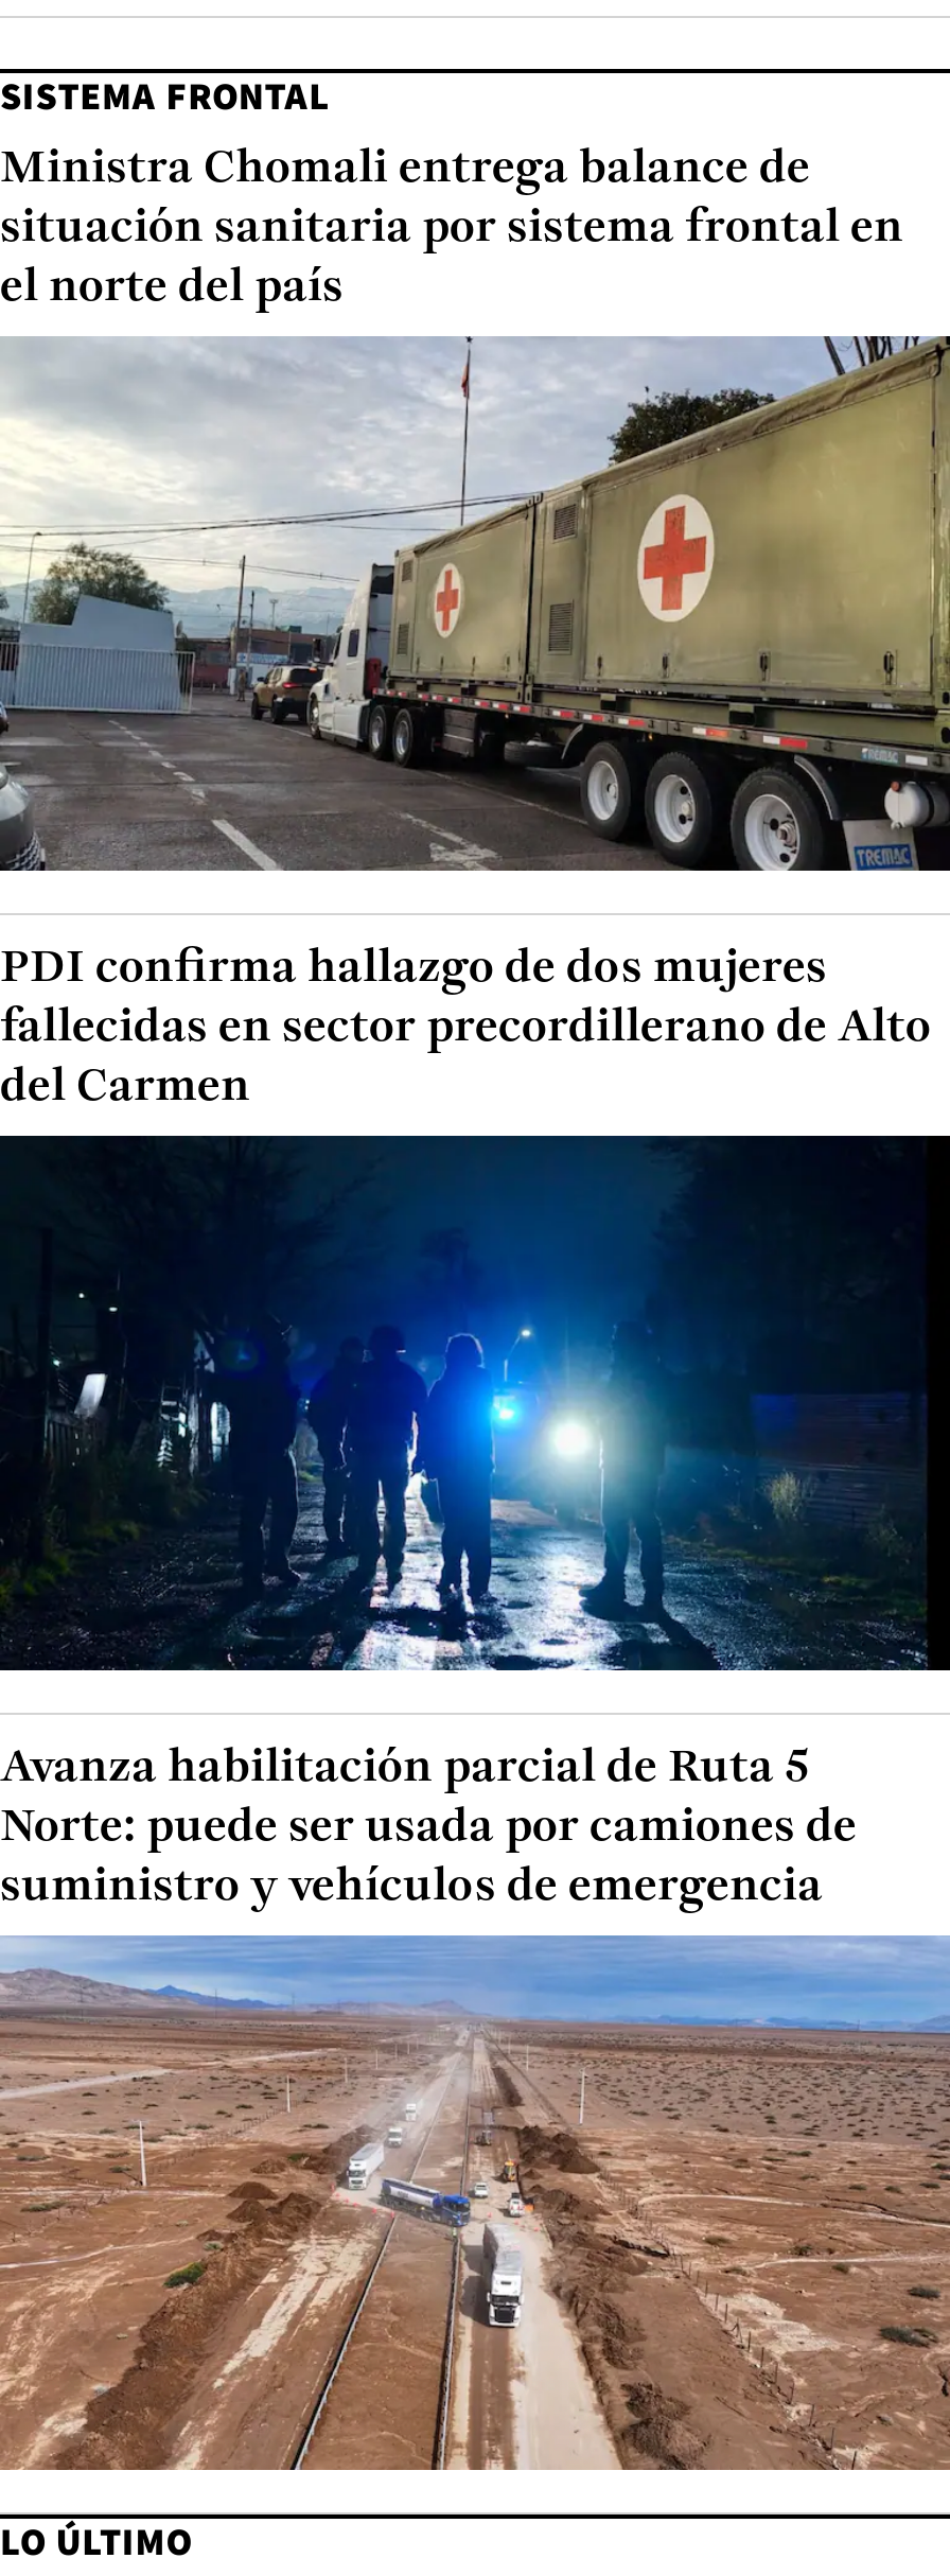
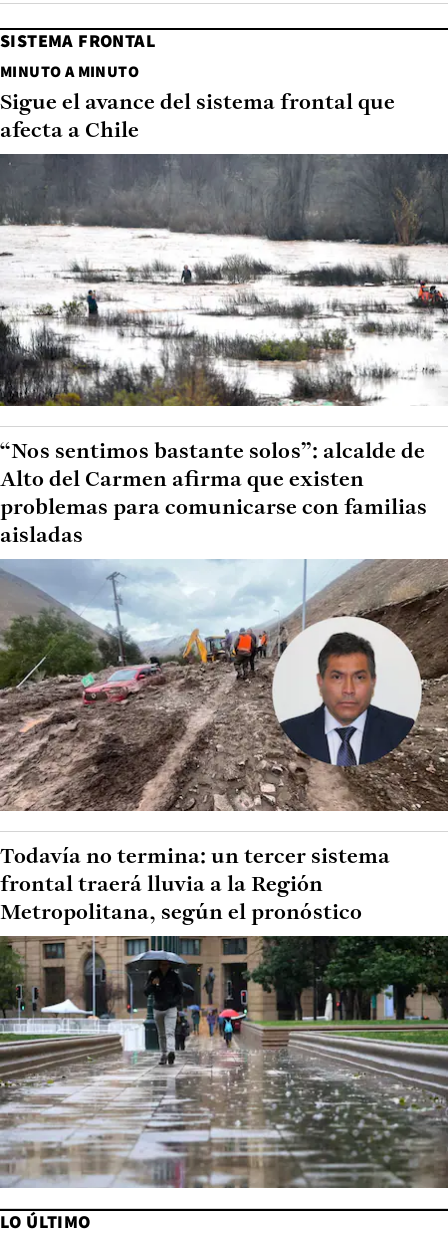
- Ministra Chomali entrega balance de
- situación sanitaria por sistema frontal en
- el norte del país
+ MINUTO A MINUTO
+ Sigue el avance del sistema frontal que
+ afecta a Chile

- [image]
- PDI confirma hallazgo de dos mujeres
- fallecidas en sector precordillerano de Alto
- del Carmen
+ [image]
+ “Nos sentimos bastante solos”: alcalde de
+ Alto del Carmen afirma que existen
+ problemas para comunicarse con familias
+ aisladas

- [image]
- Avanza habilitación parcial de Ruta 5
- Norte: puede ser usada por camiones de
- suministro y vehículos de emergencia
+ [image]
+ Todavía no termina: un tercer sistema
+ frontal traerá lluvia a la Región
+ Metropolitana, según el pronóstico

- [image]
+ [image]
